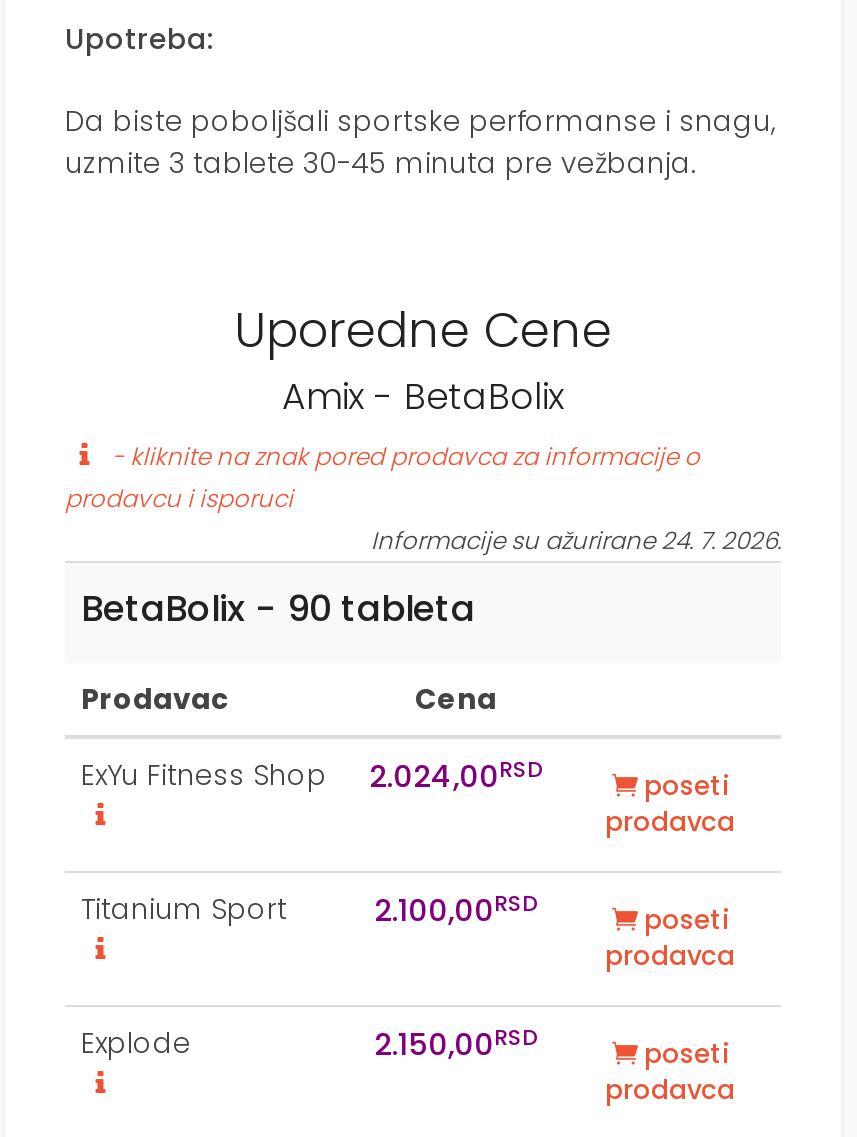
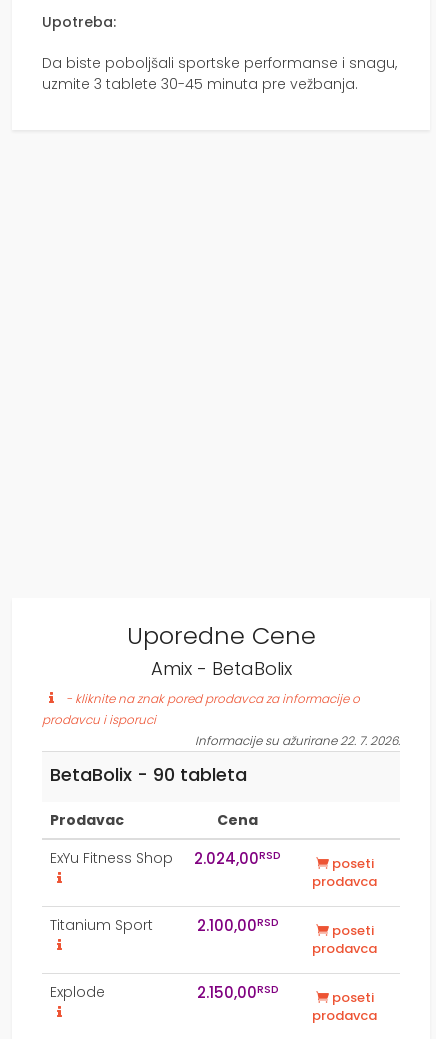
- Informacije su ažurirane 24. 7. 2026.
+ Informacije su ažurirane 22. 7. 2026.
